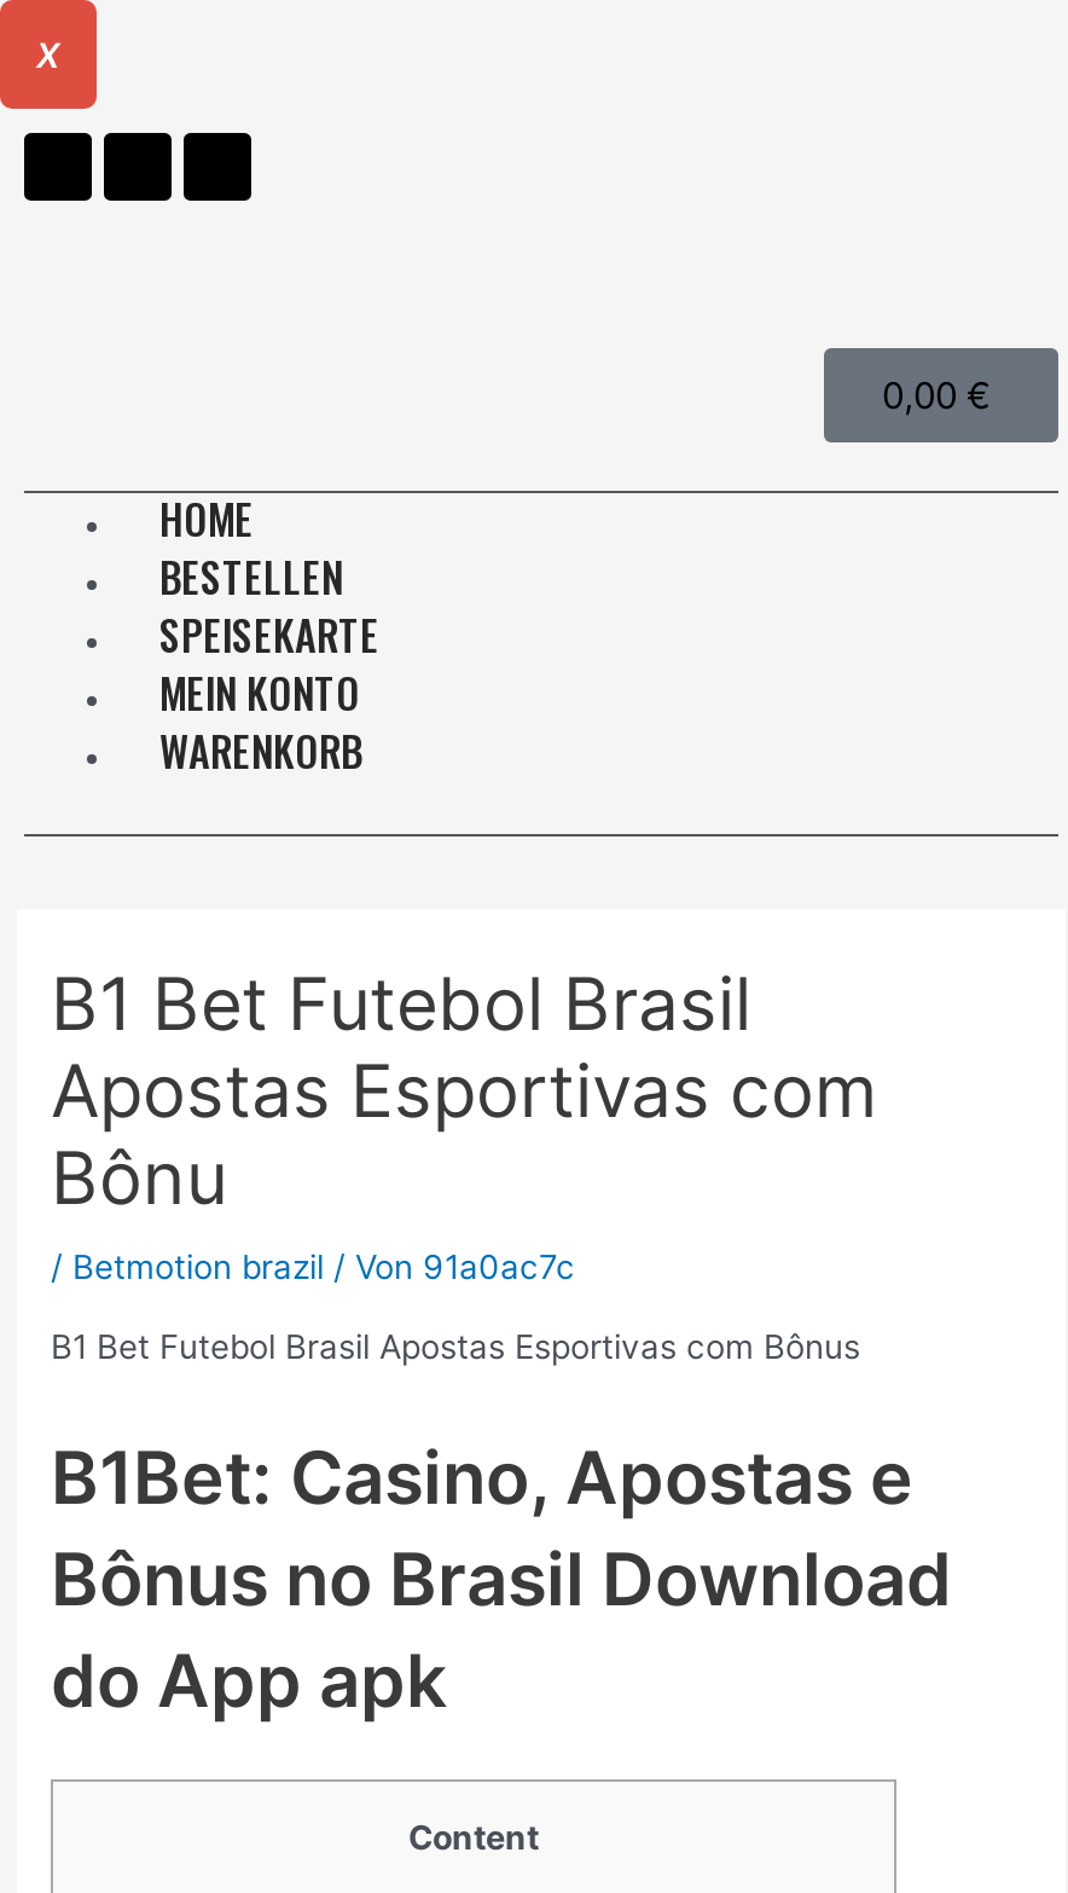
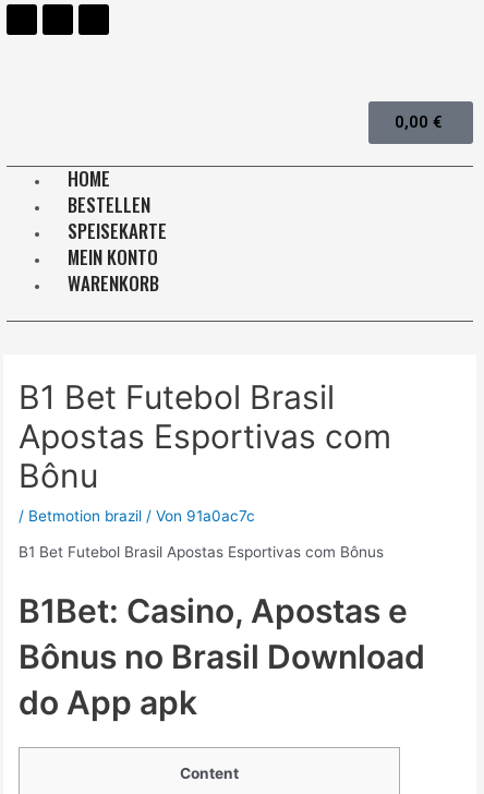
- X
